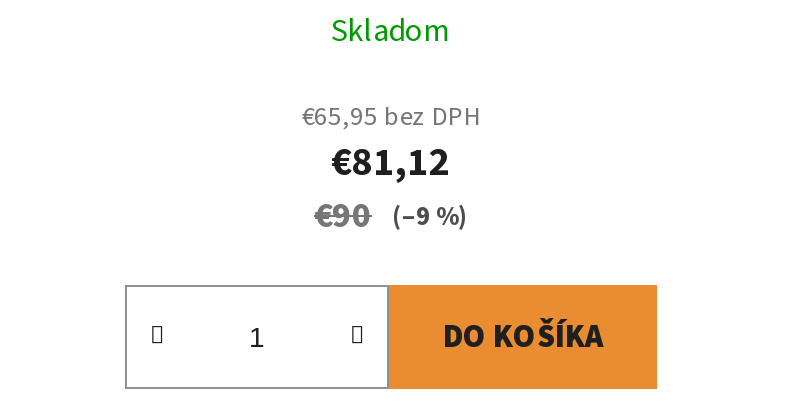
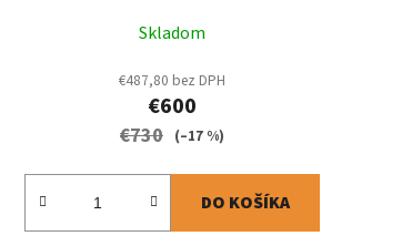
- €65,95 bez DPH
+ €487,80 bez DPH

- €81,12
+ €600

- €90 (–9 %)
+ €730 (–17 %)
